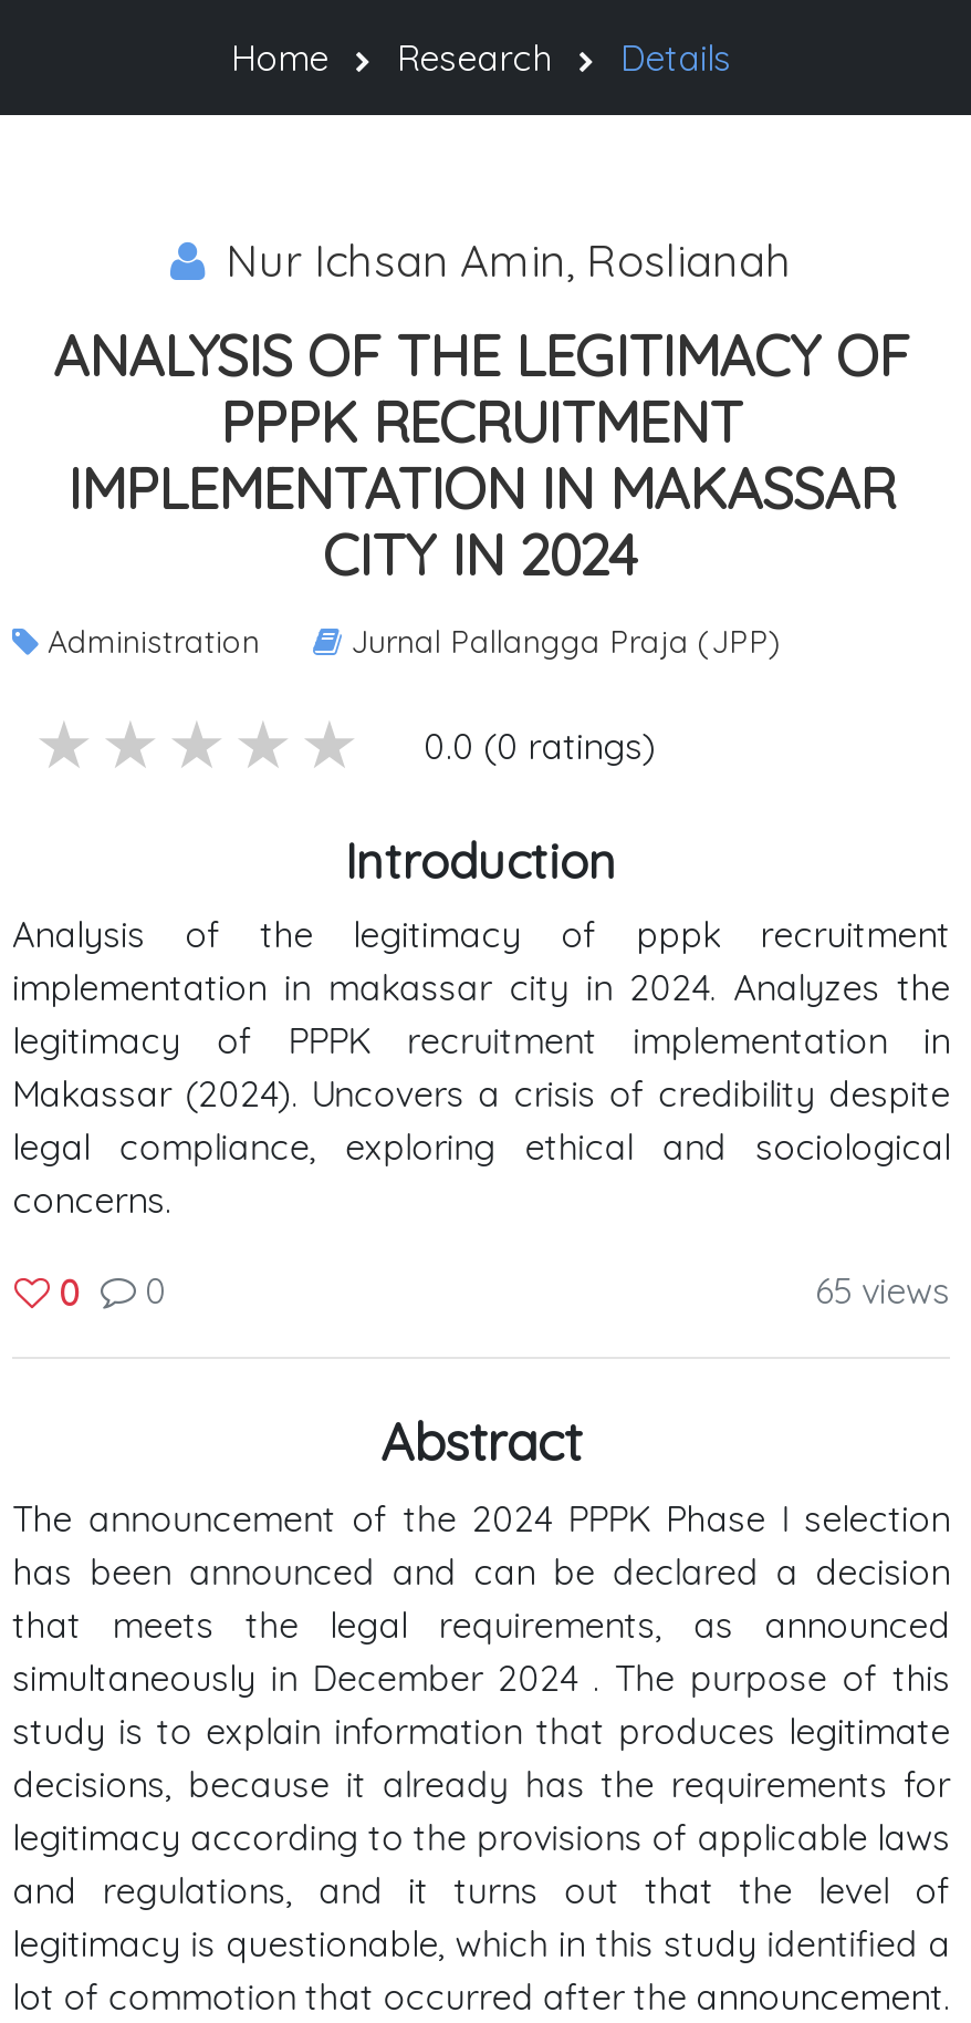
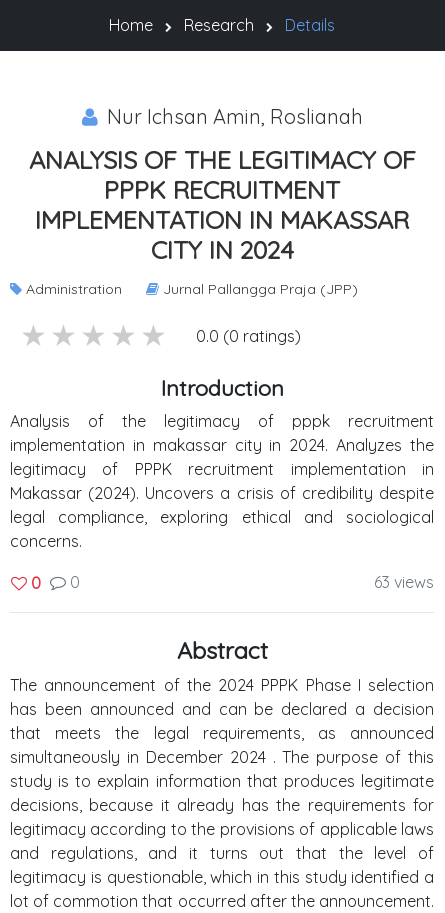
- 65 views
+ 63 views
